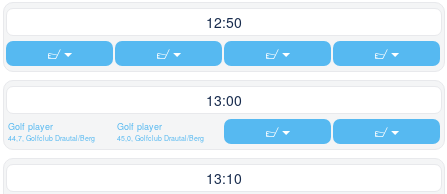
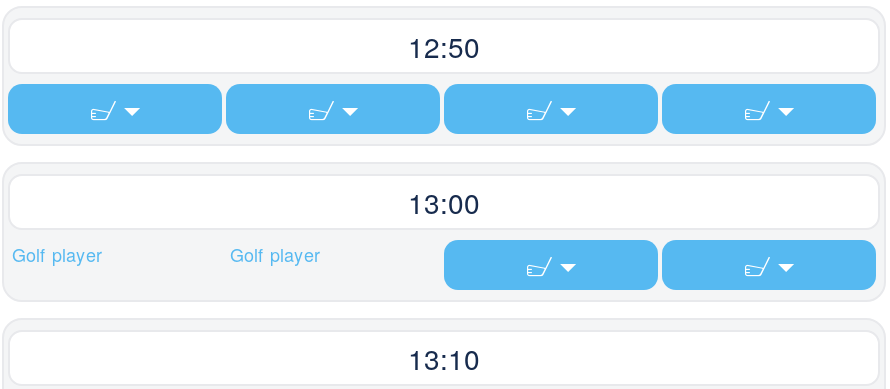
- 44,7, Golfclub Drautal/Berg

- 45,0, Golfclub Drautal/Berg
